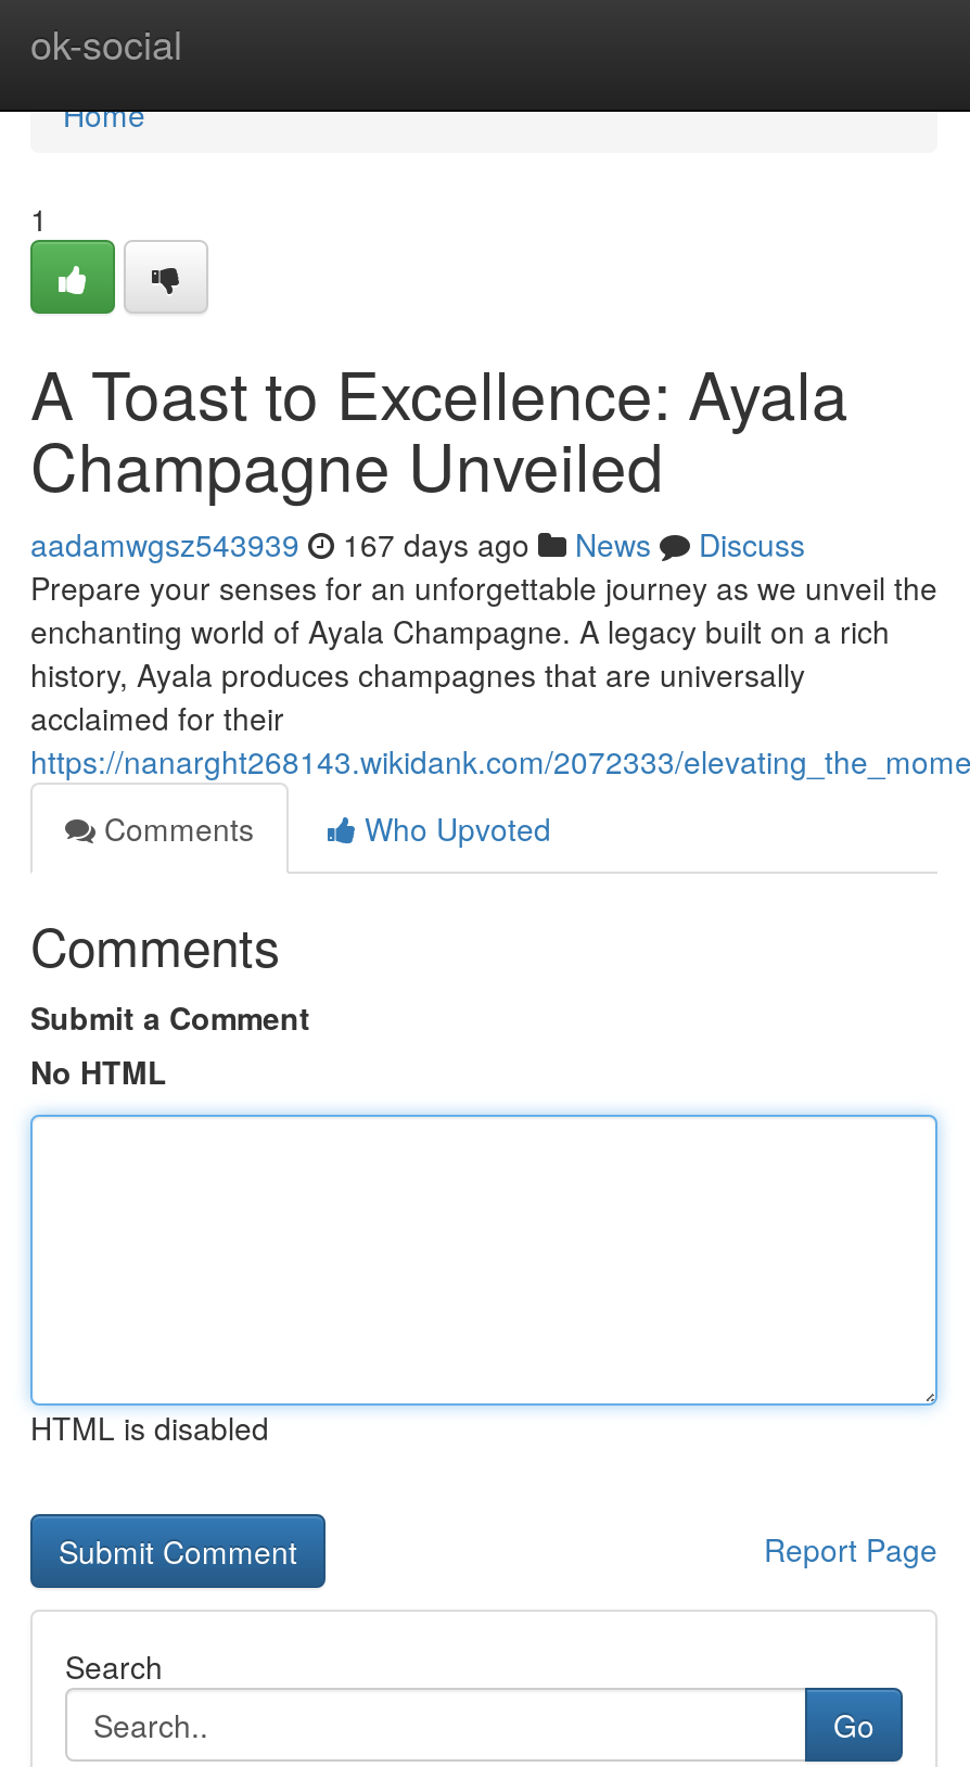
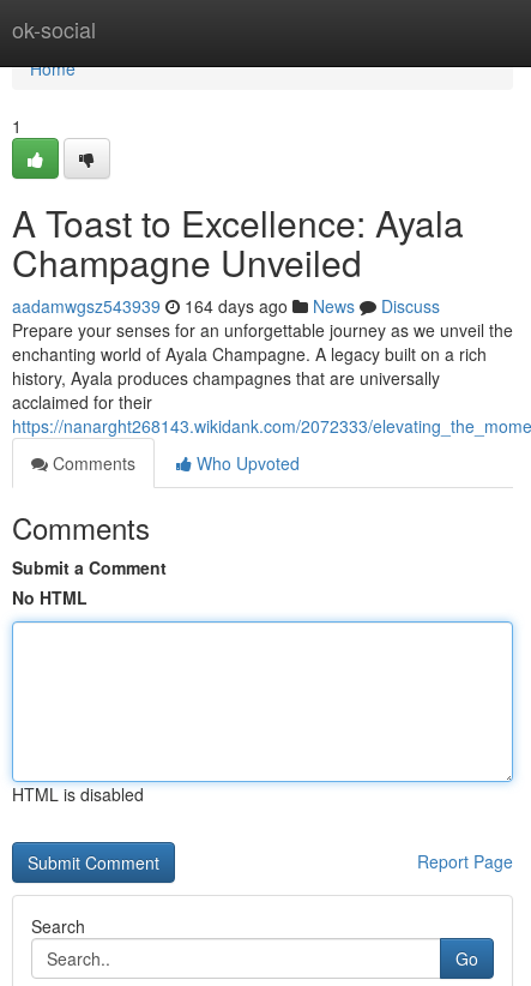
- aadamwgsz543939 167 days ago News Discuss
+ aadamwgsz543939 164 days ago News Discuss
